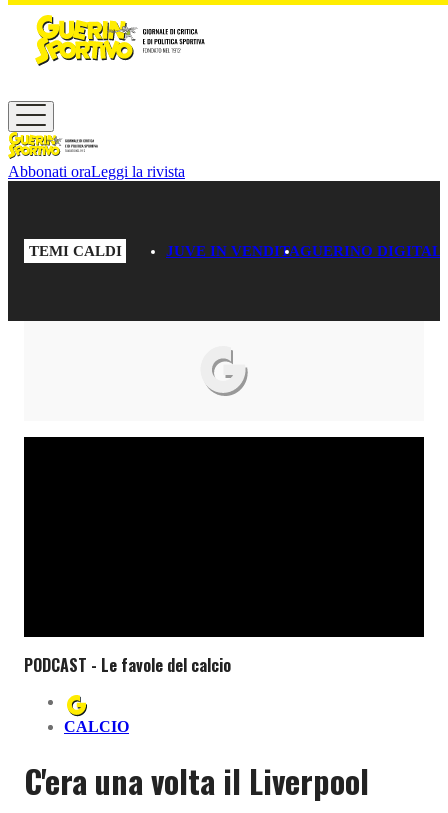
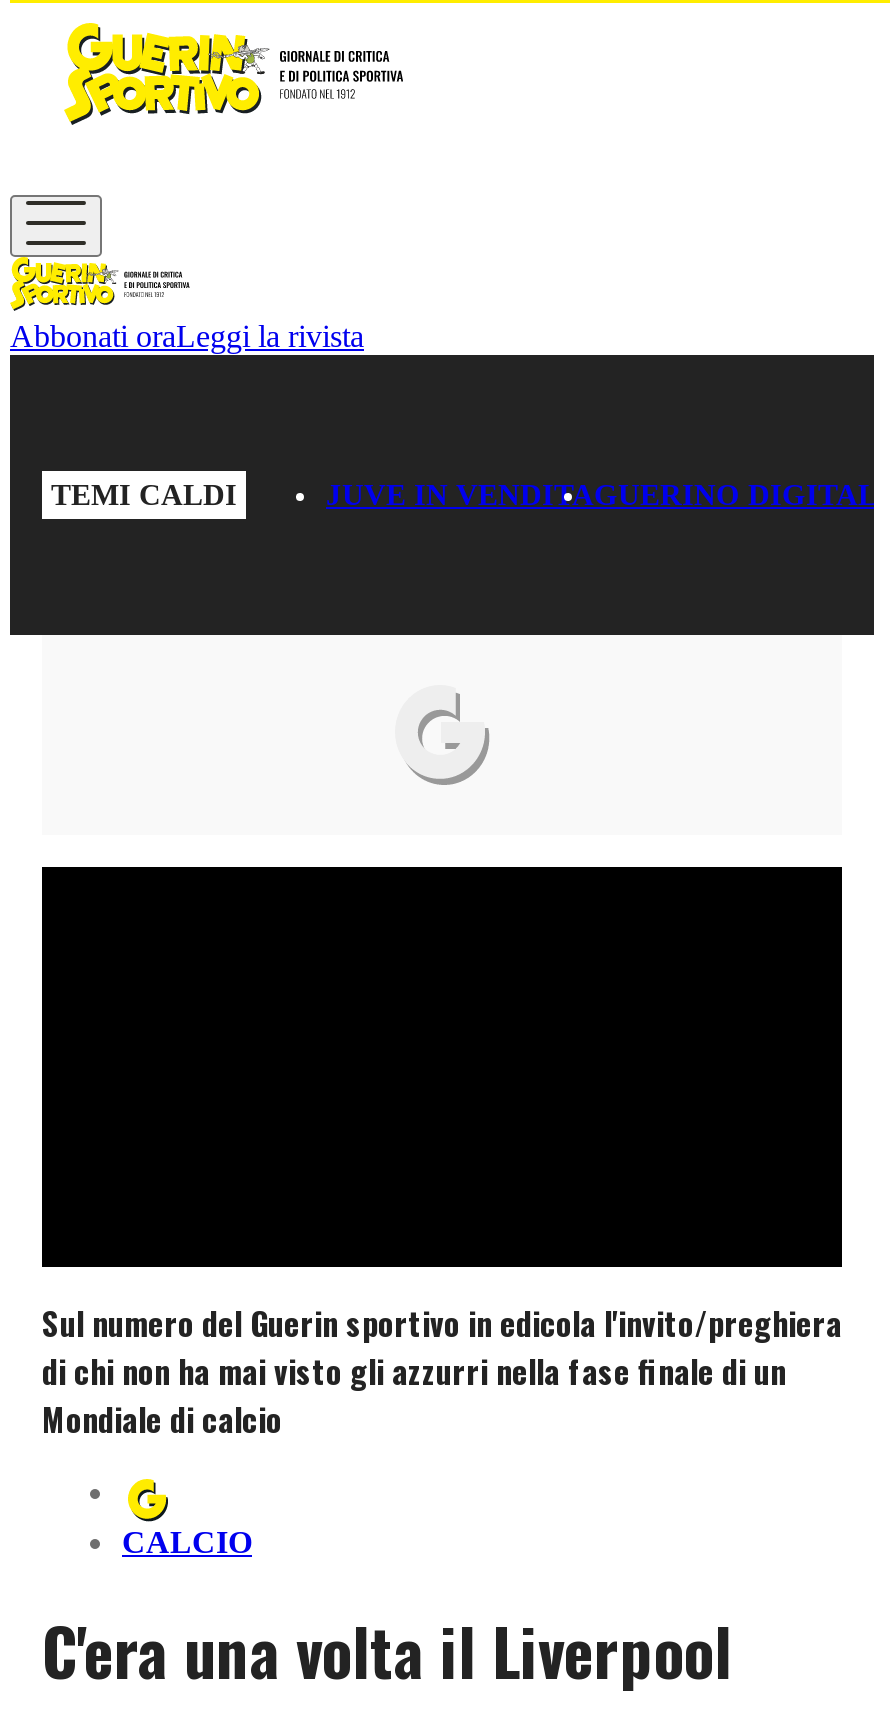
- PODCAST - Le favole del calcio
+ Sul numero del Guerin sportivo in edicola l'invito/preghiera
+ di chi non ha mai visto gli azzurri nella fase finale di un
+ Mondiale di calcio
